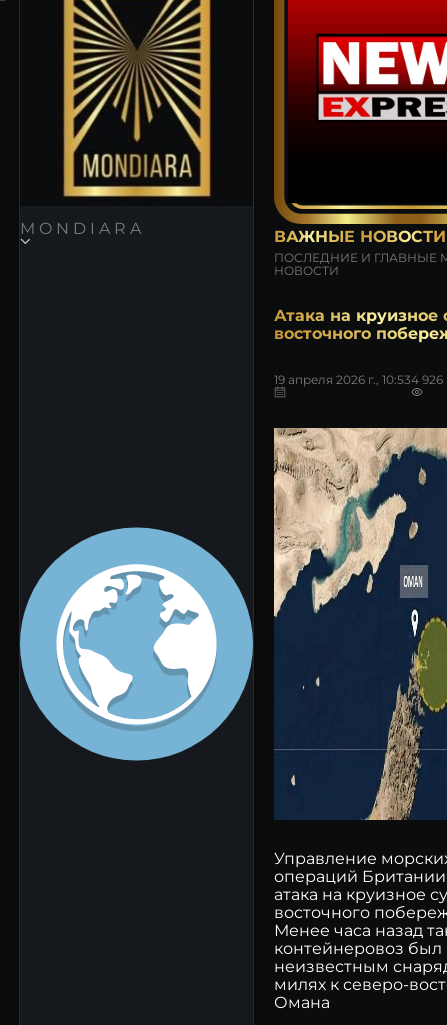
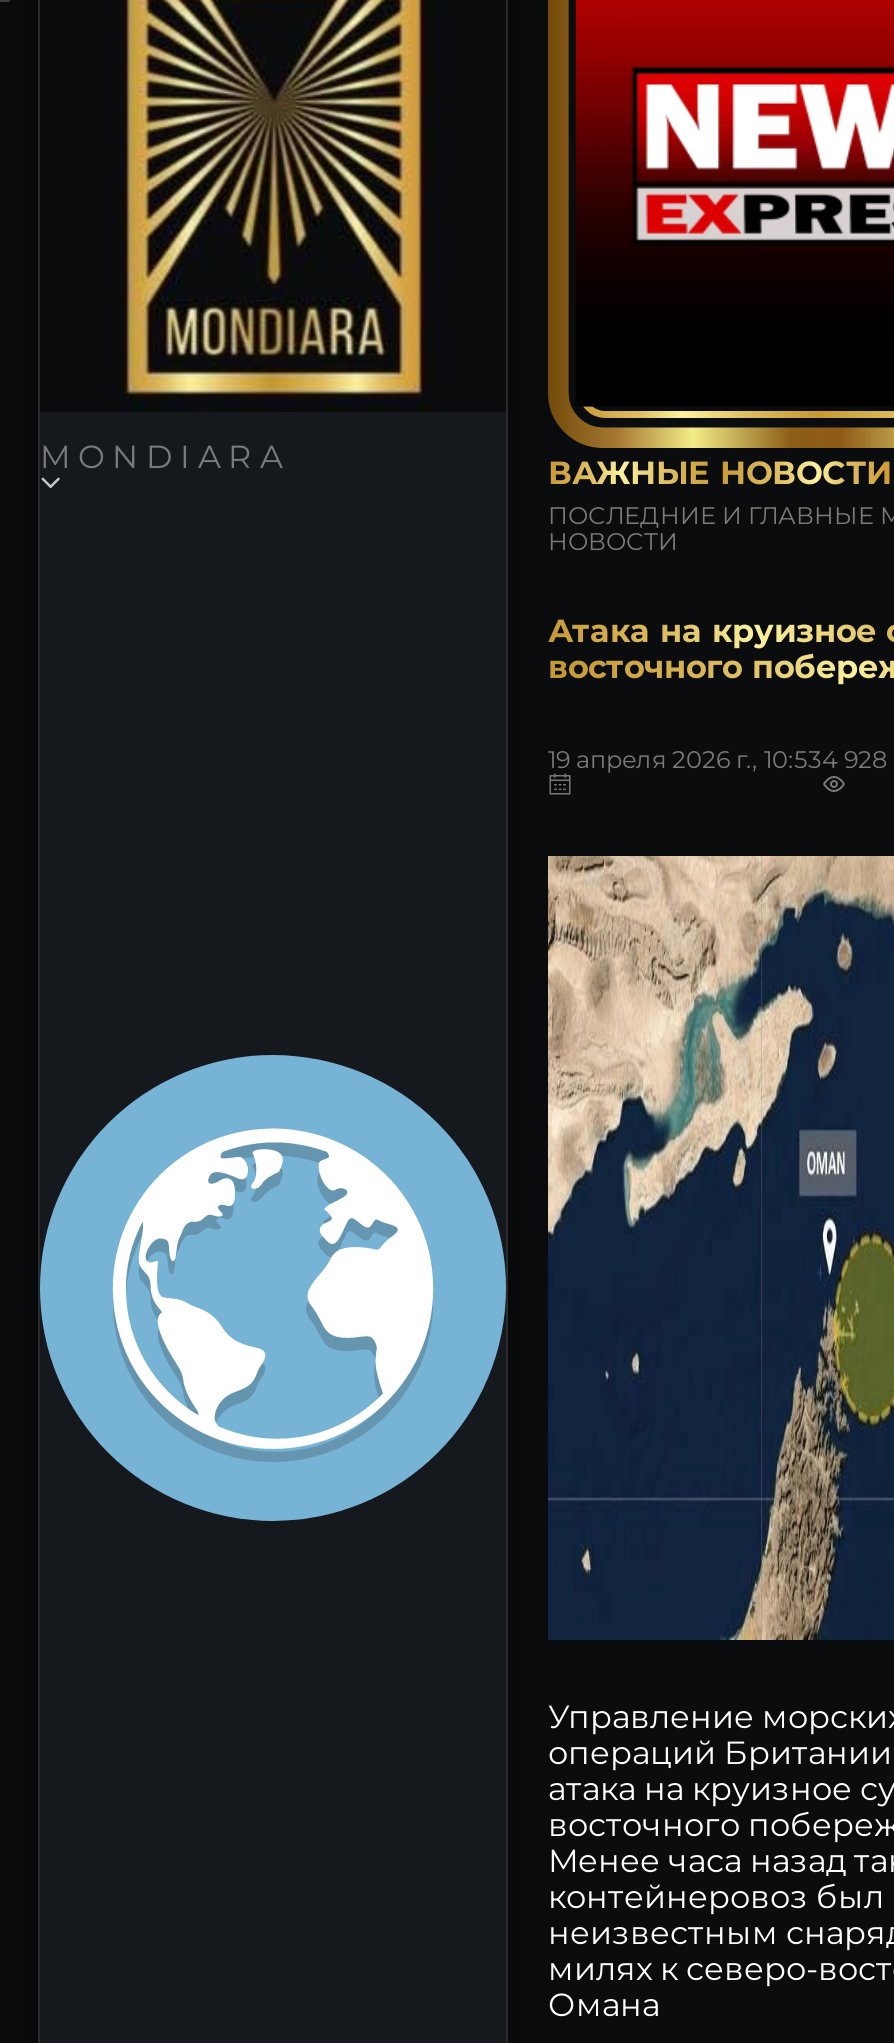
- 19 апреля 2026 г., 10:534 926
+ 19 апреля 2026 г., 10:534 928
